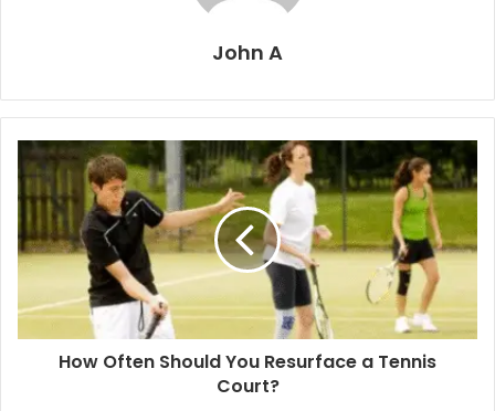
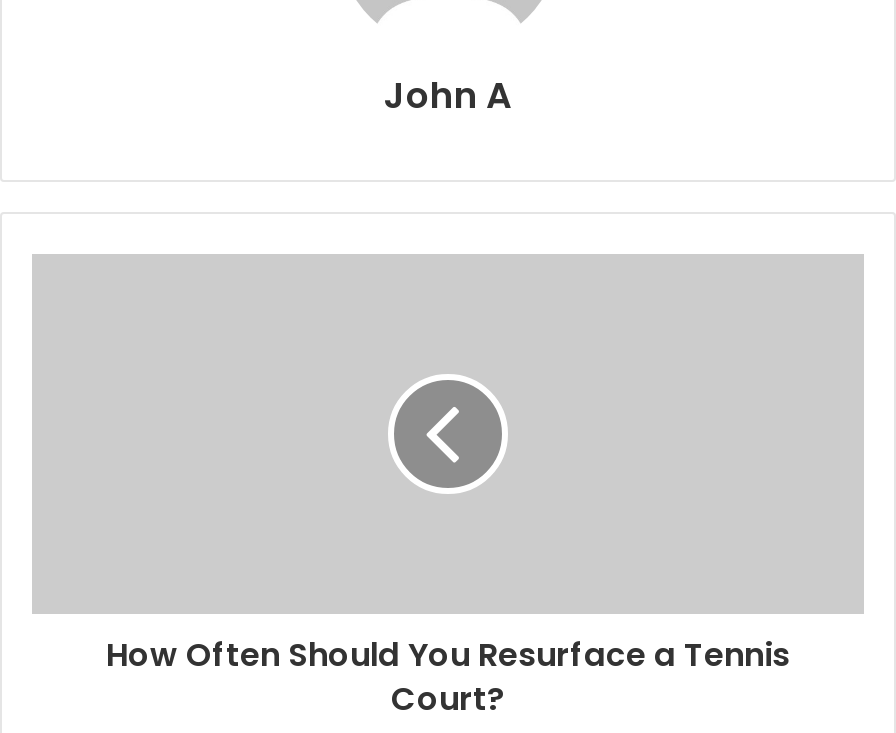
- [image]
